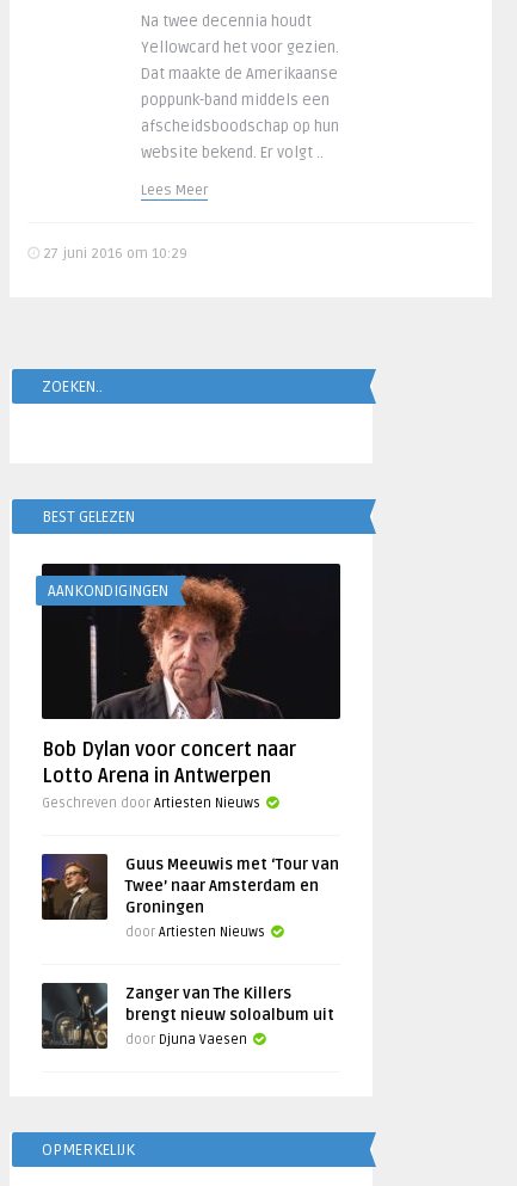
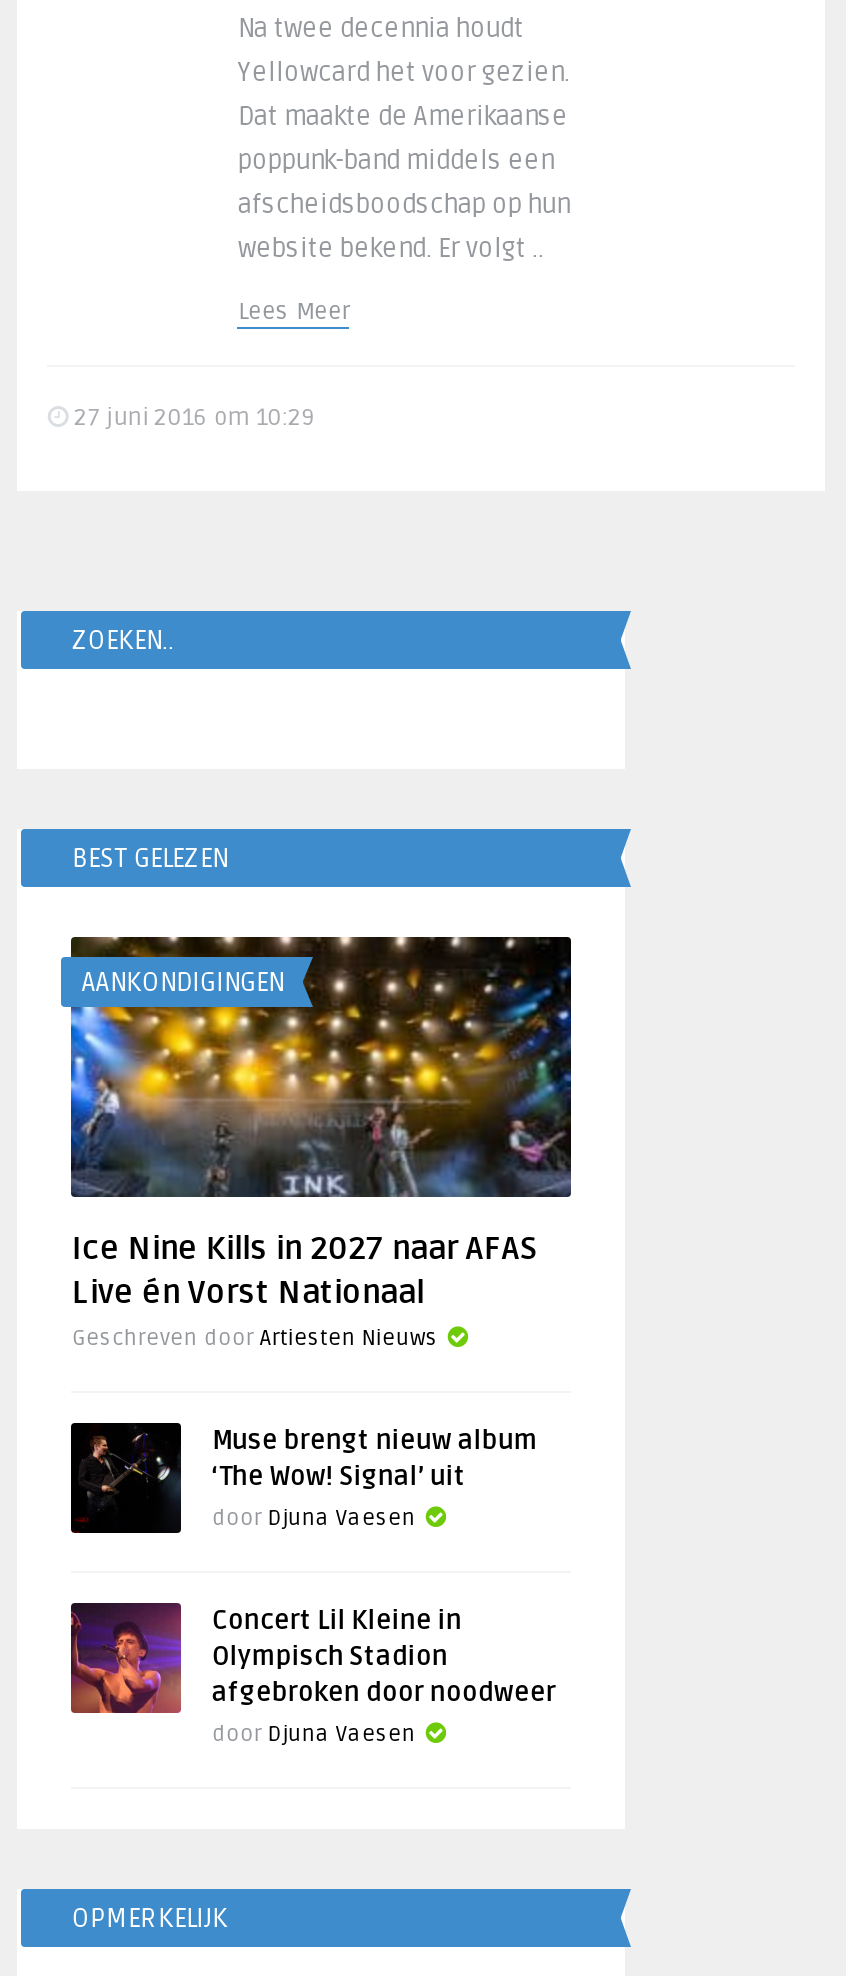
- [image]
- Bob Dylan voor concert naar
- Lotto Arena in Antwerpen
+ [image]
+ Ice Nine Kills in 2027 naar AFAS
+ Live én Vorst Nationaal

- [image]
- Guus Meeuwis met ‘Tour van
- Twee’ naar Amsterdam en
- Groningen
- door Artiesten Nieuws
+ [image]
+ Muse brengt nieuw album
+ ‘The Wow! Signal’ uit
+ door Djuna Vaesen

- [image]
- Zanger van The Killers
- brengt nieuw soloalbum uit
+ [image]
+ Concert Lil Kleine in
+ Olympisch Stadion
+ afgebroken door noodweer
